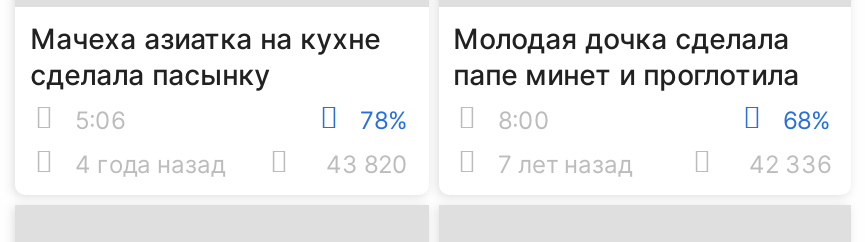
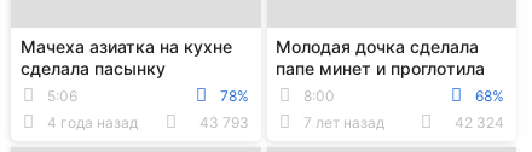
- 43 820
+ 43 793

- 42 336
+ 42 324
